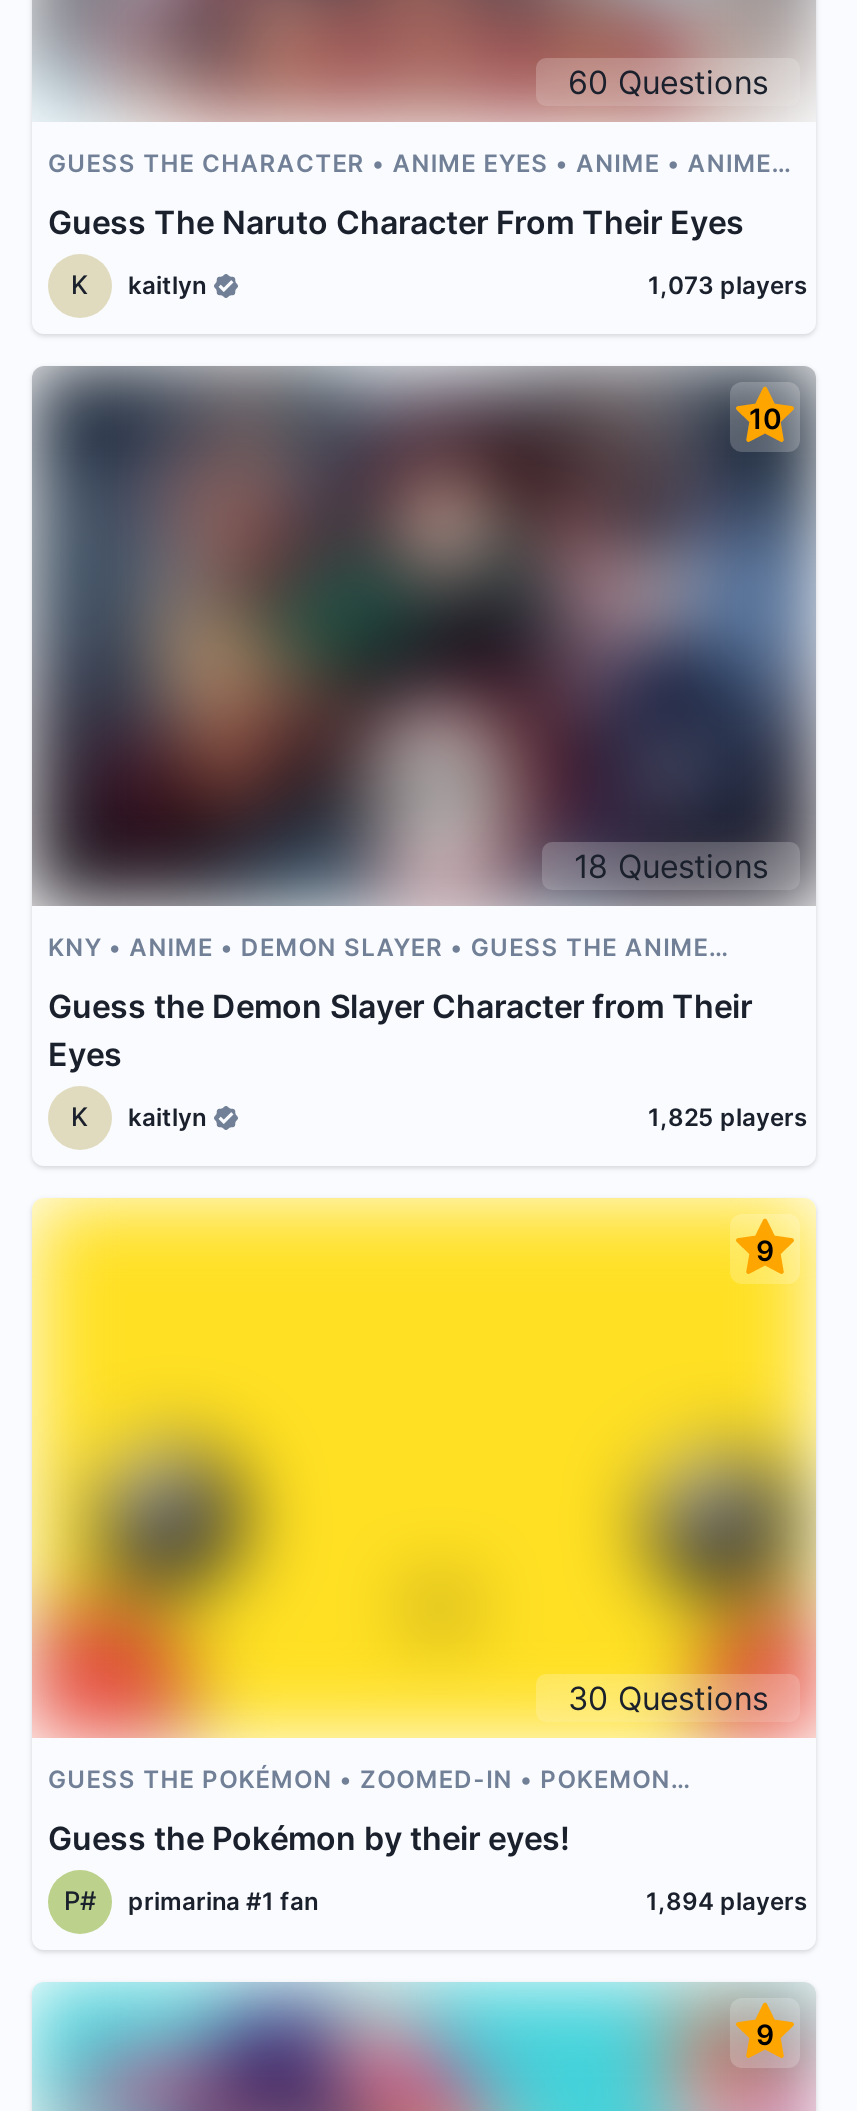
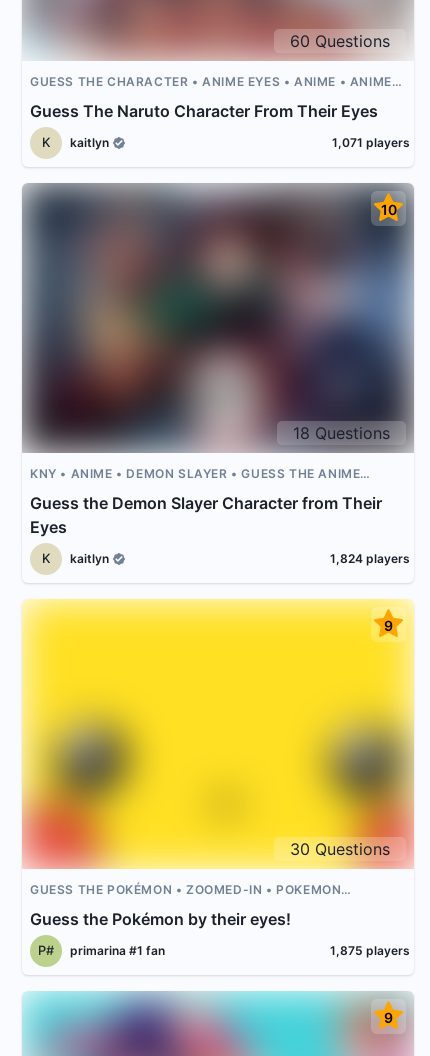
- 1,073 players
+ 1,071 players

- 1,825 players
+ 1,824 players

- 1,894 players
+ 1,875 players
